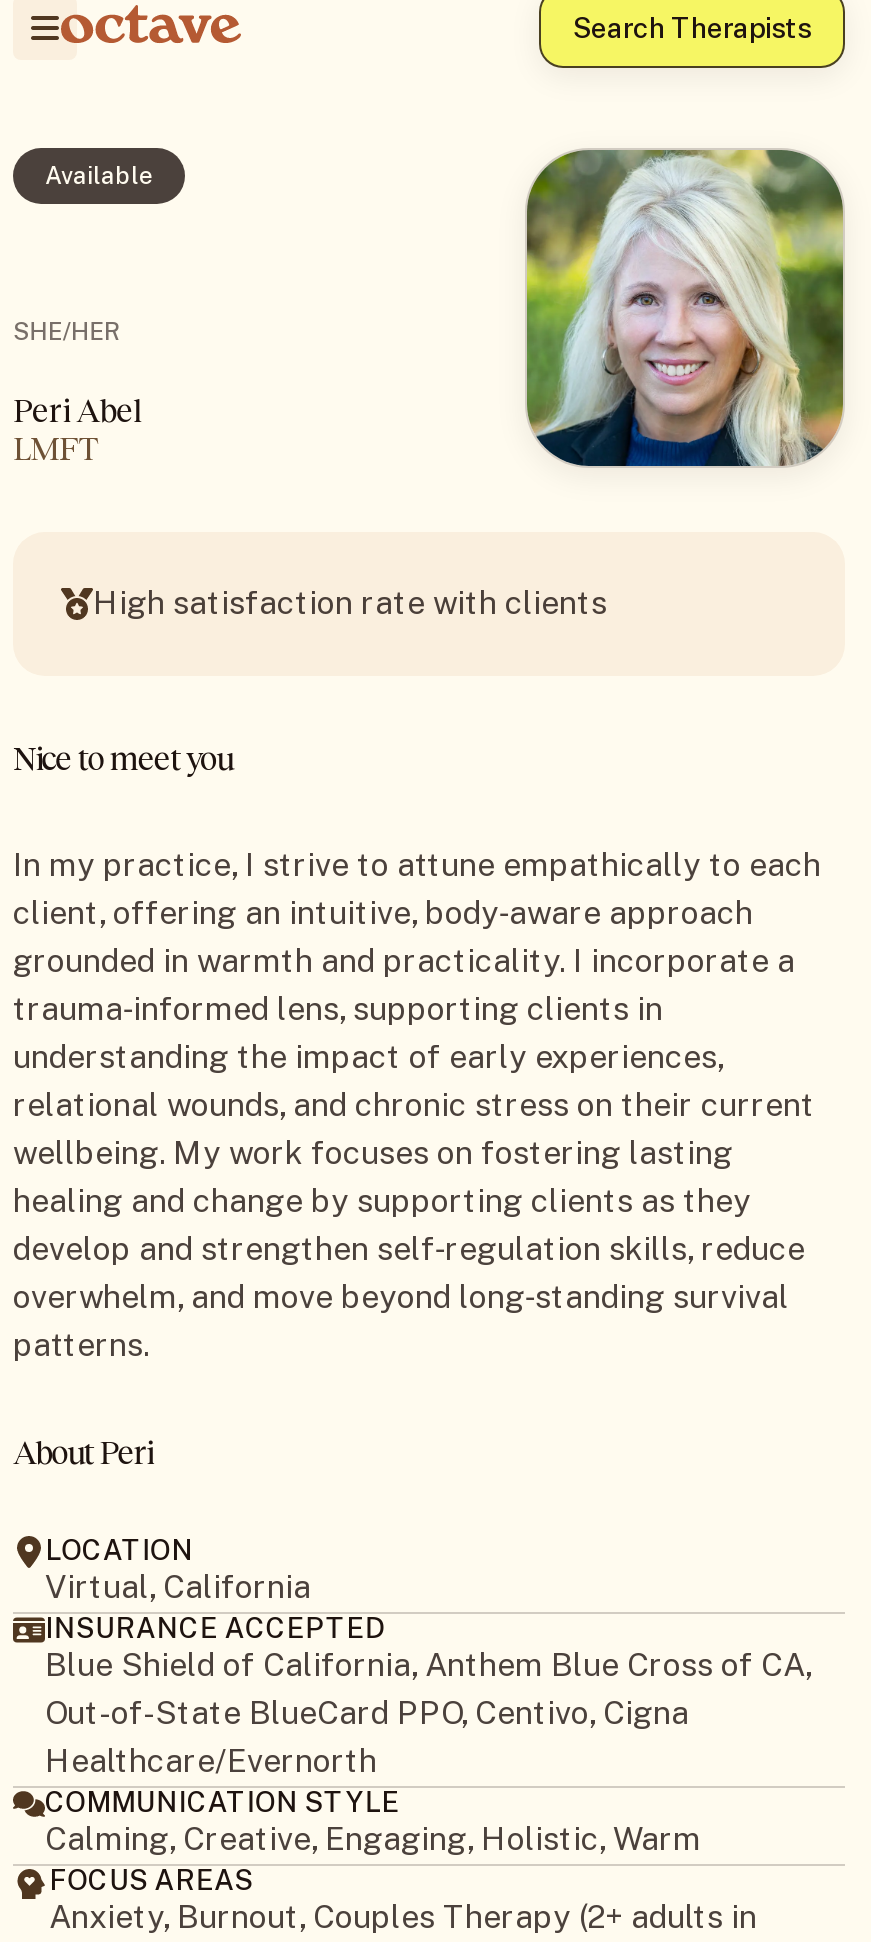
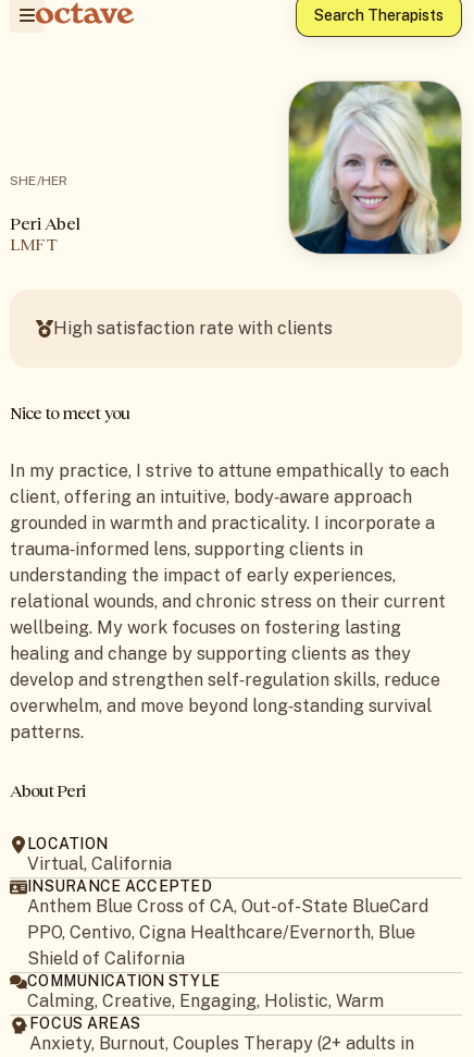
- Available

- Blue Shield of California, Anthem Blue Cross of CA,
- Out-of-State BlueCard PPO, Centivo, Cigna
- Healthcare/Evernorth
+ Anthem Blue Cross of CA, Out-of-State BlueCard
+ PPO, Centivo, Cigna Healthcare/Evernorth, Blue
+ Shield of California
